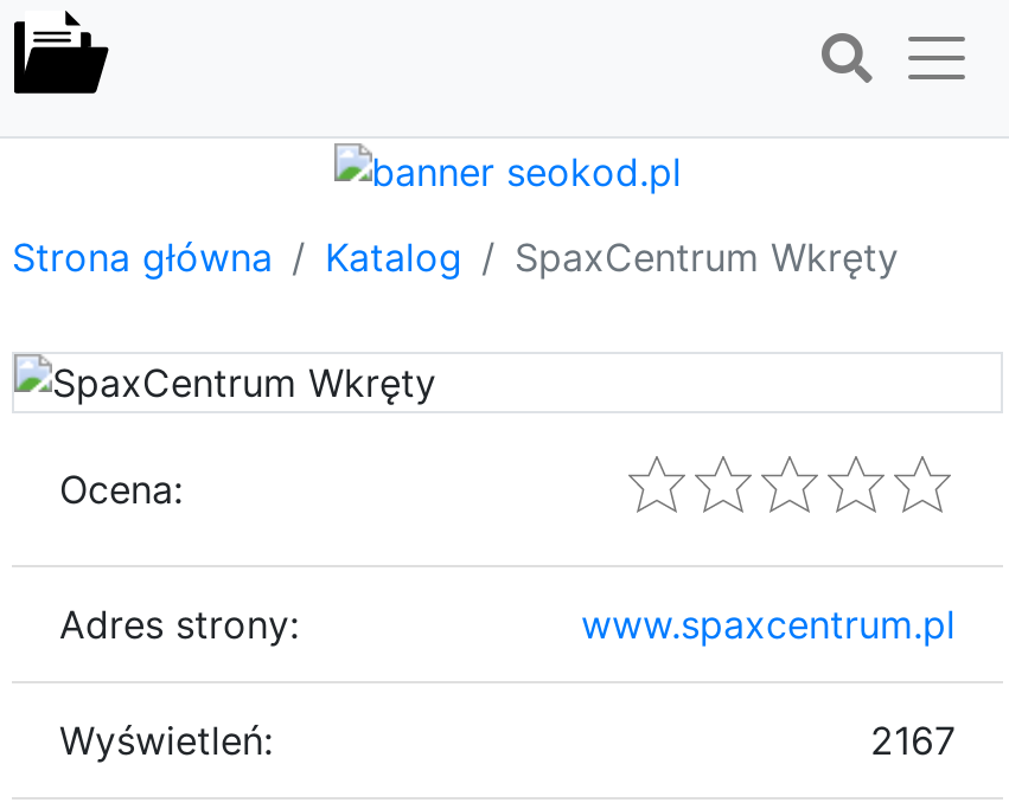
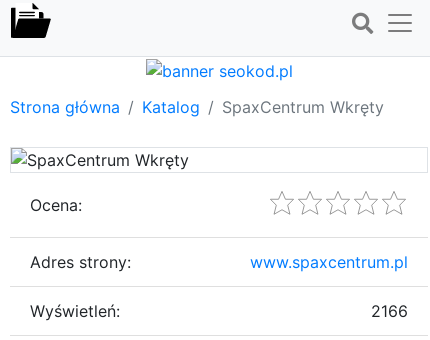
- 2167
+ 2166
